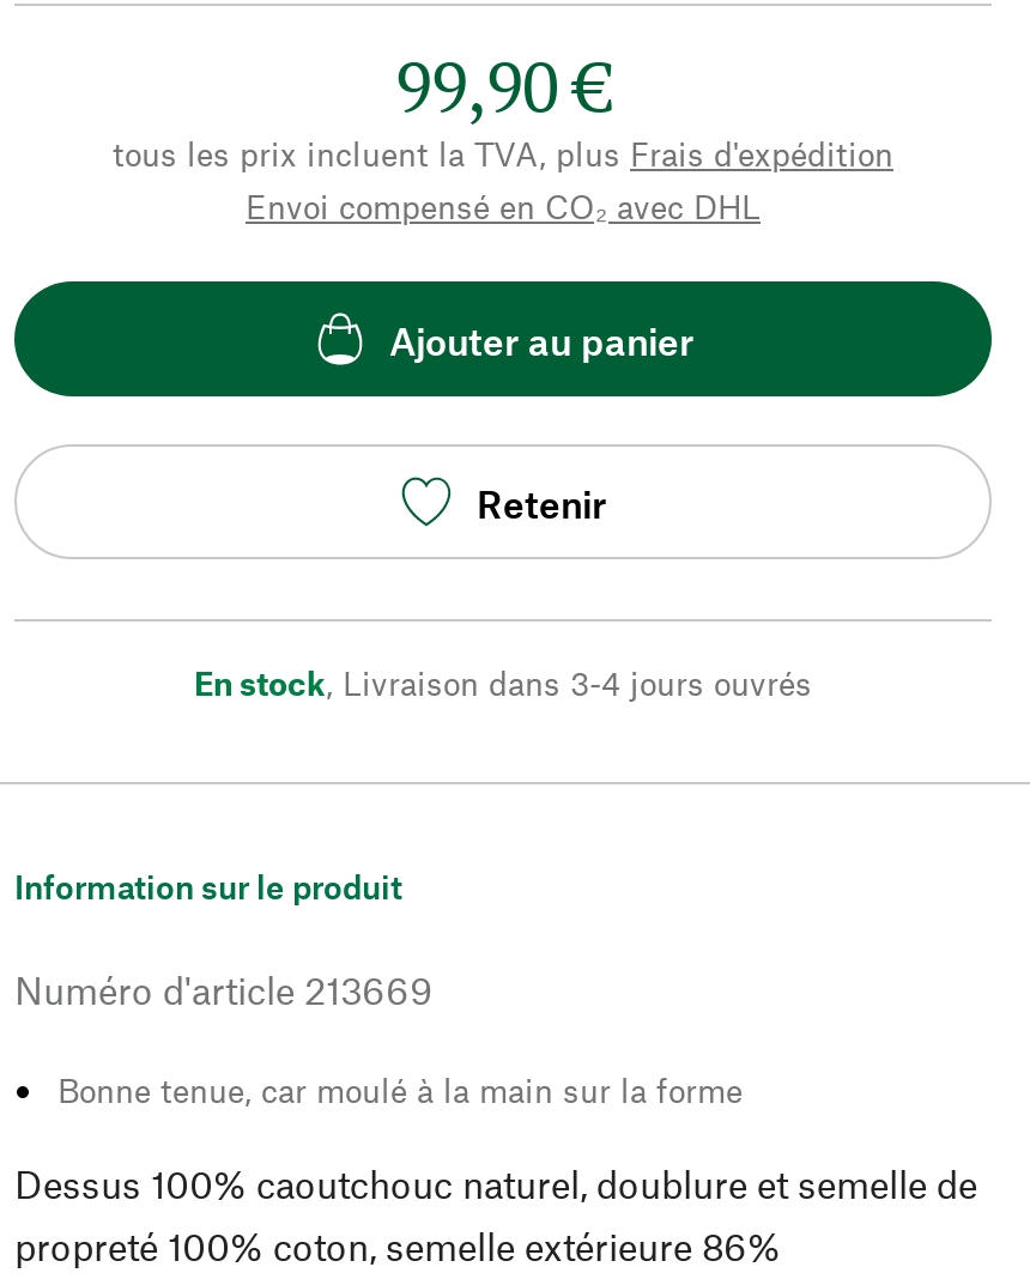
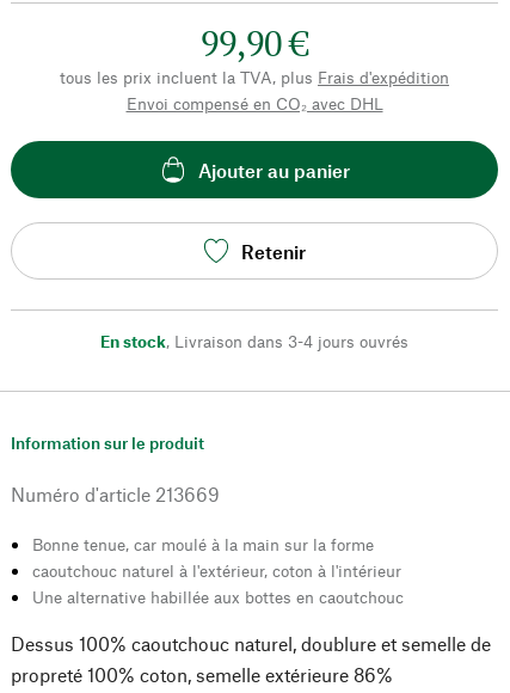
+ caoutchouc naturel à l'extérieur, coton à l'intérieur
+ Une alternative habillée aux bottes en caoutchouc
